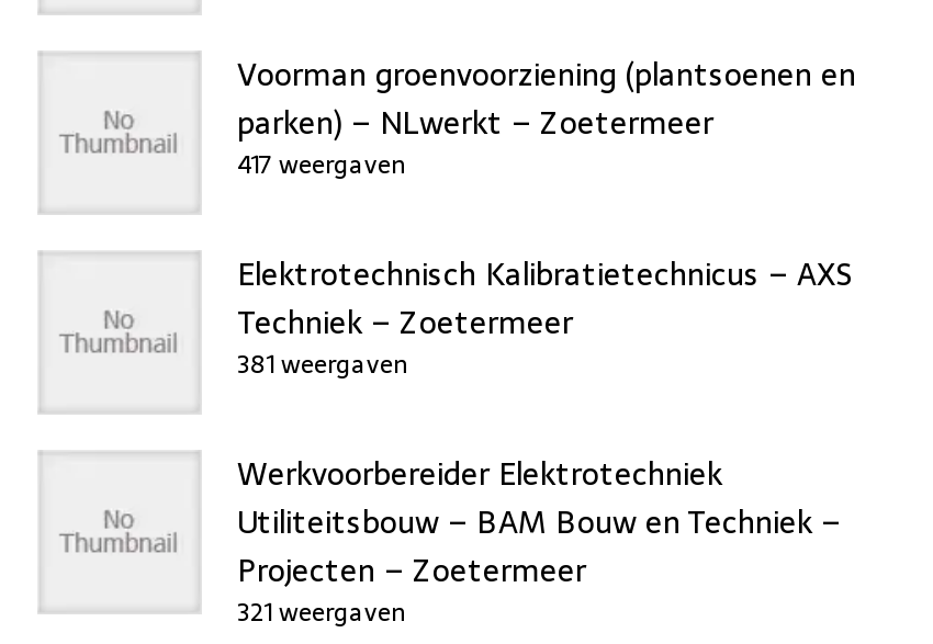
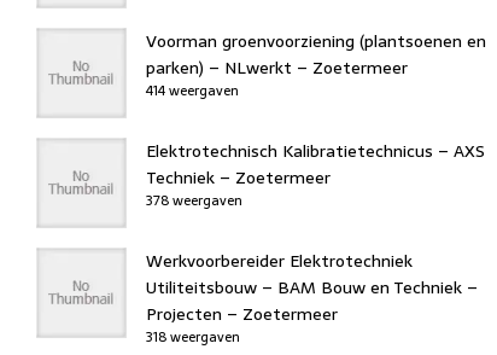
- 417 weergaven
+ 414 weergaven

- 381 weergaven
+ 378 weergaven

- 321 weergaven
+ 318 weergaven
